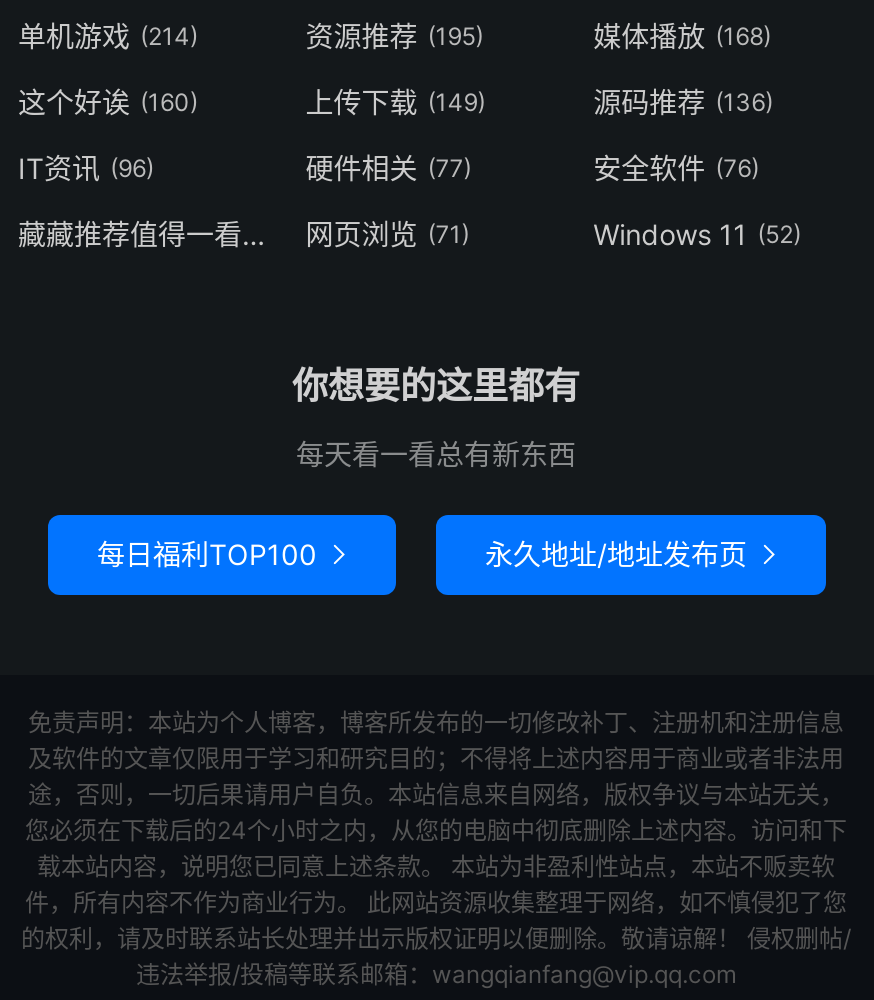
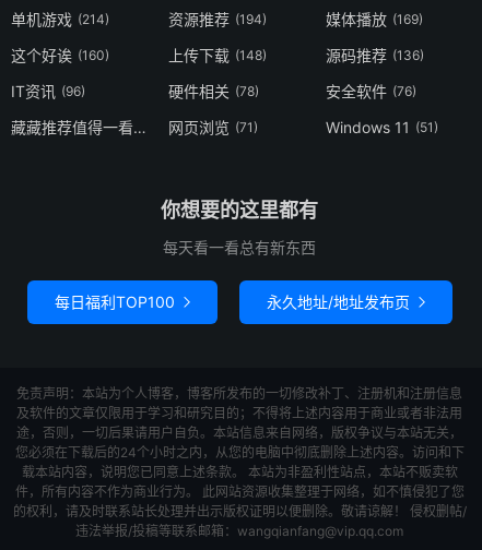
- 资源推荐 (195)
+ 资源推荐 (194)

- 媒体播放 (168)
+ 媒体播放 (169)

- 上传下载 (149)
+ 上传下载 (148)

- 硬件相关 (77)
+ 硬件相关 (78)

- Windows 11 (52)
+ Windows 11 (51)
